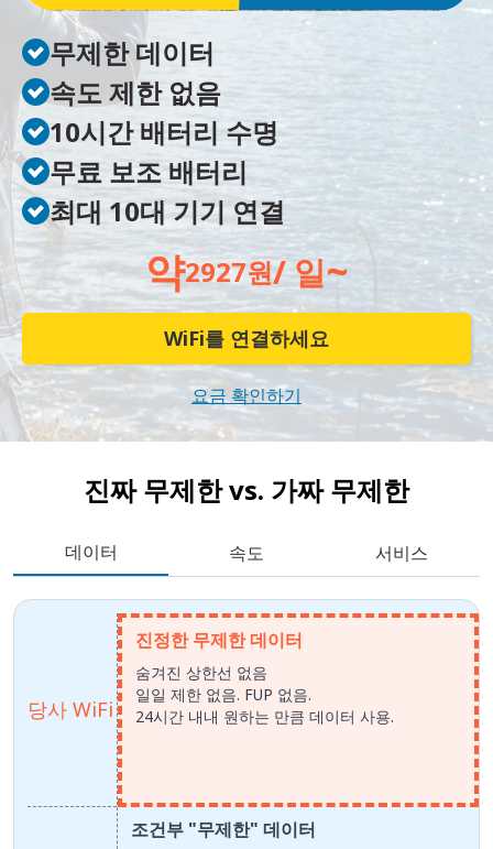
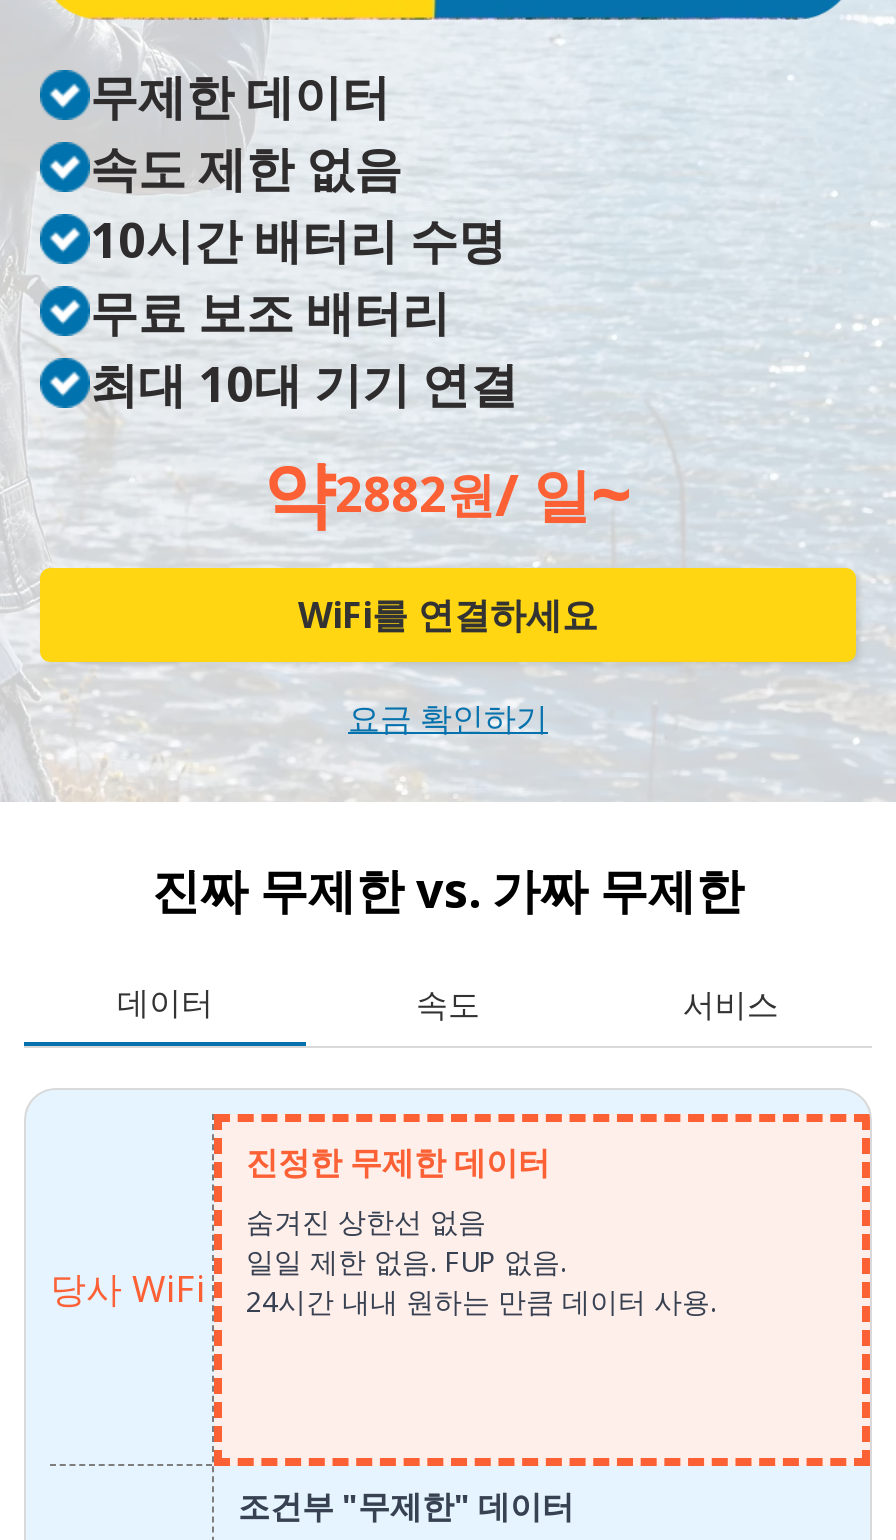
- 약2927원/ 일~
+ 약2882원/ 일~
